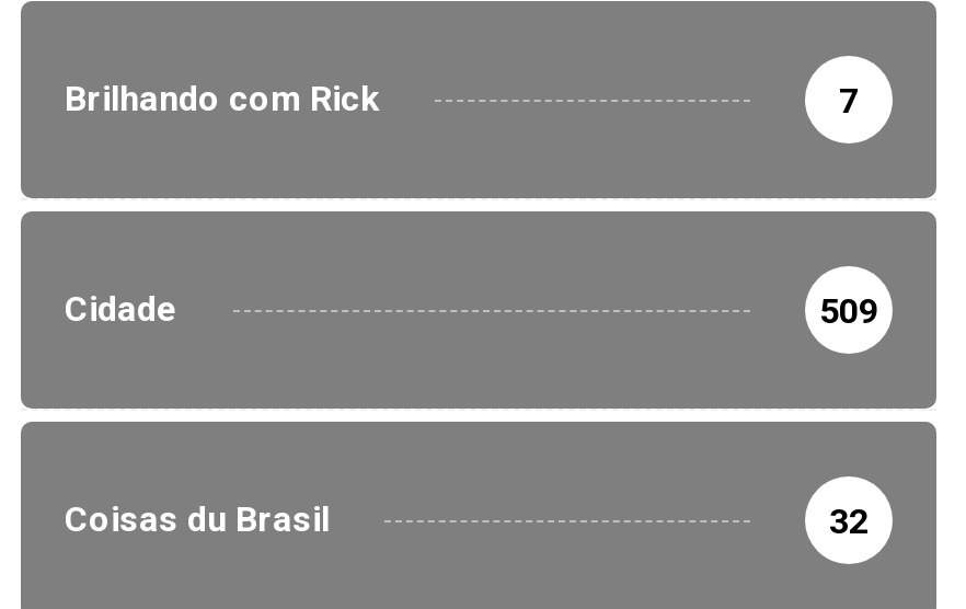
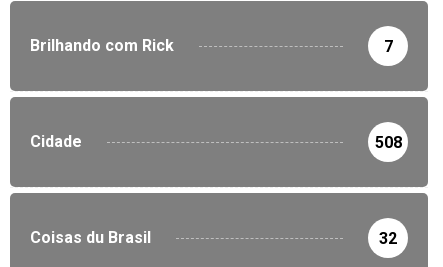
- 509
+ 508
